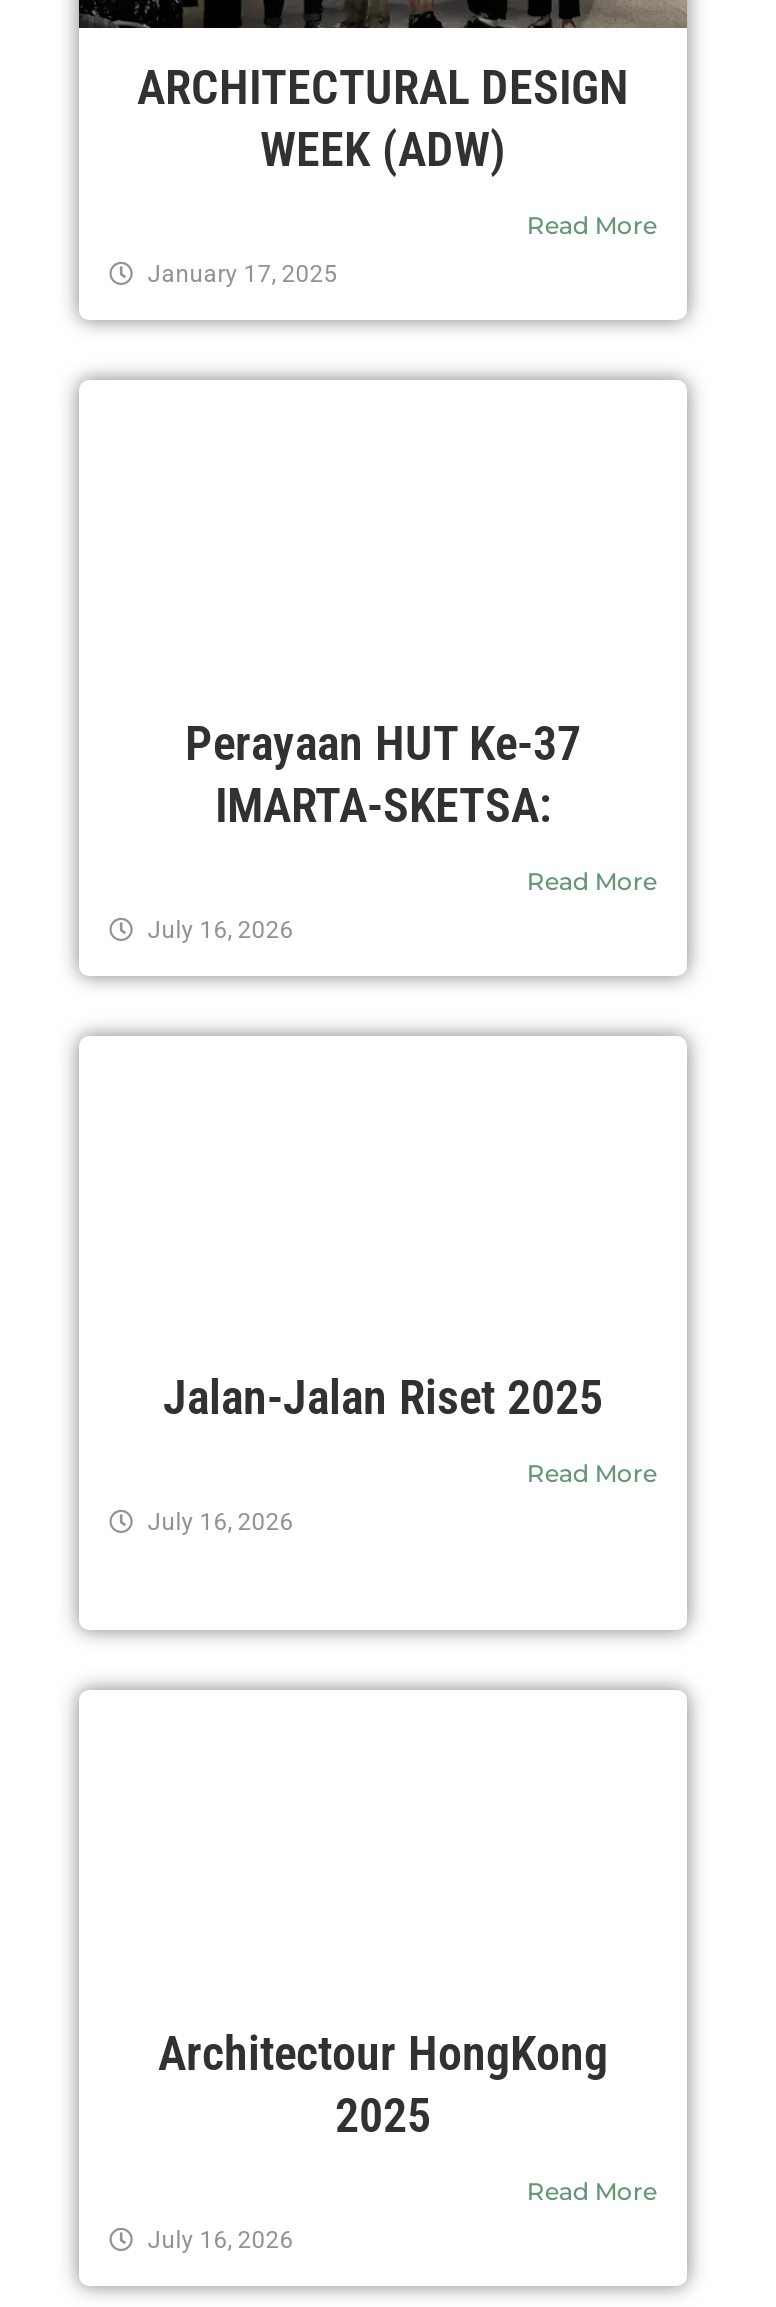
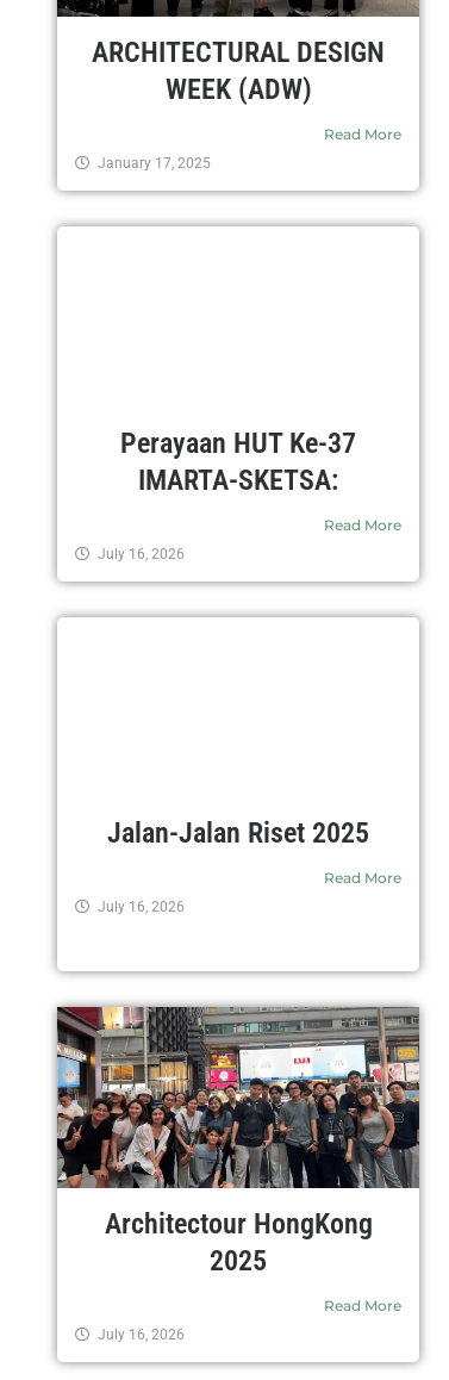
+ [image]
